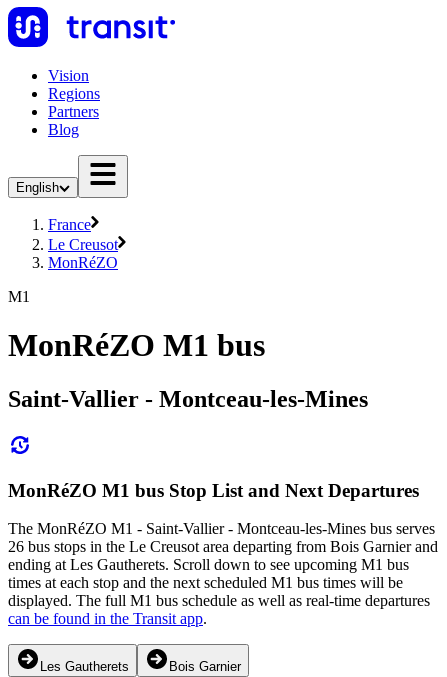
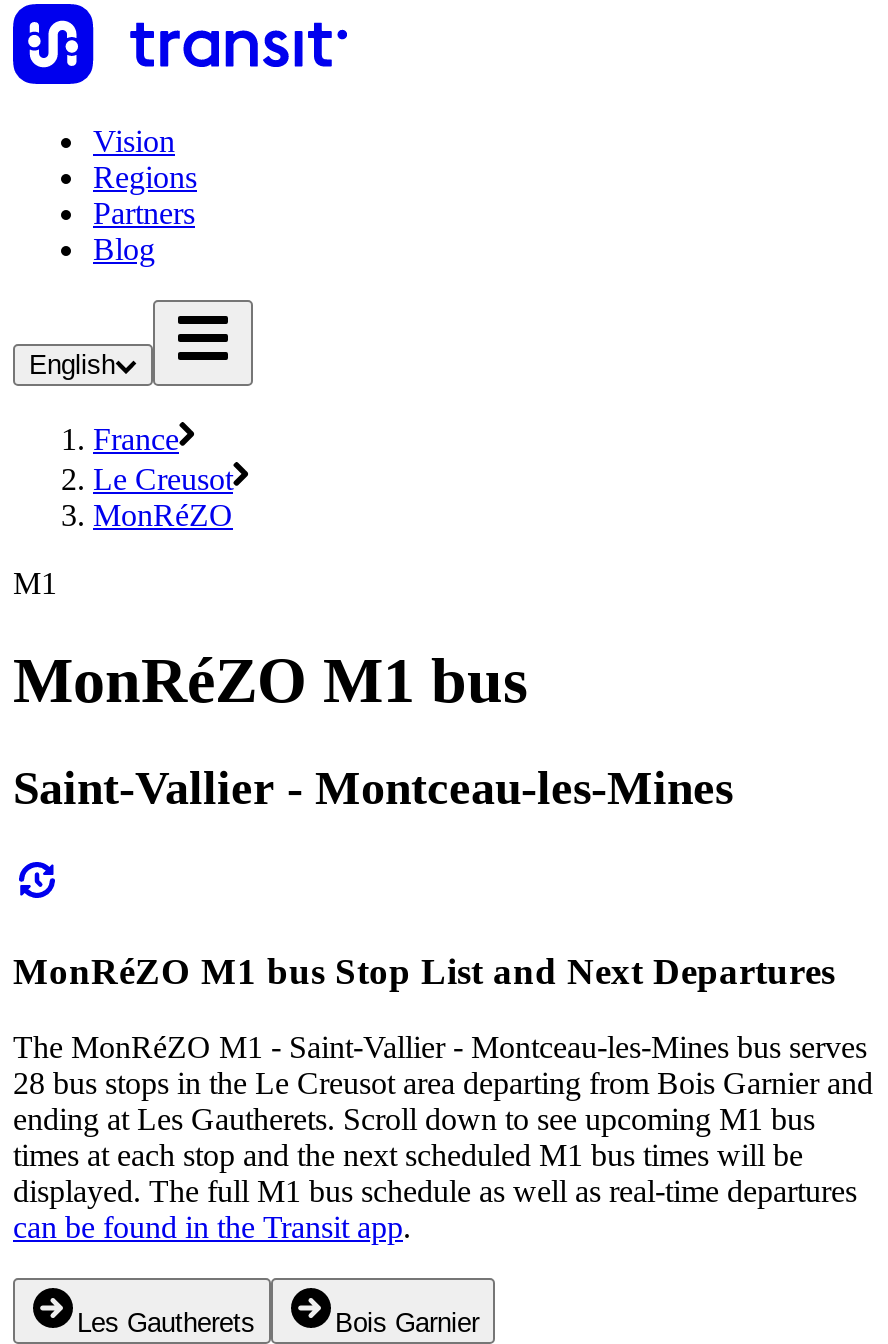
- 26 bus stops in the Le Creusot area departing from Bois Garnier and
+ 28 bus stops in the Le Creusot area departing from Bois Garnier and
